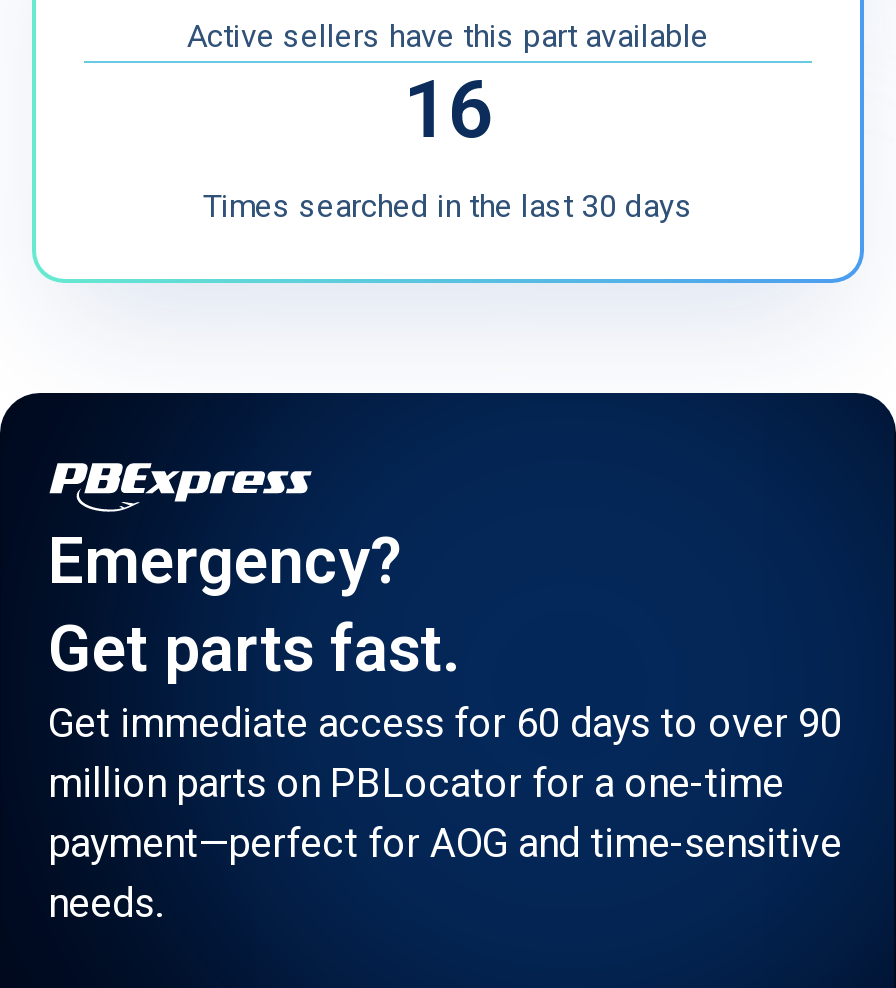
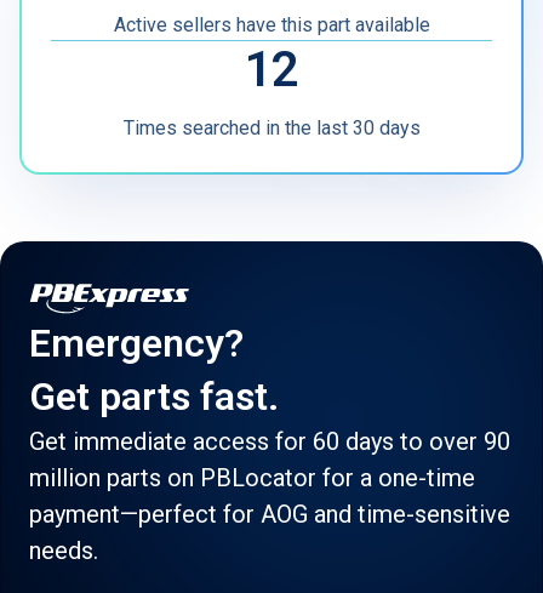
- 16
+ 12
